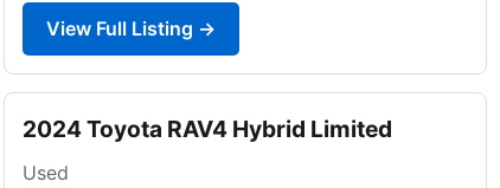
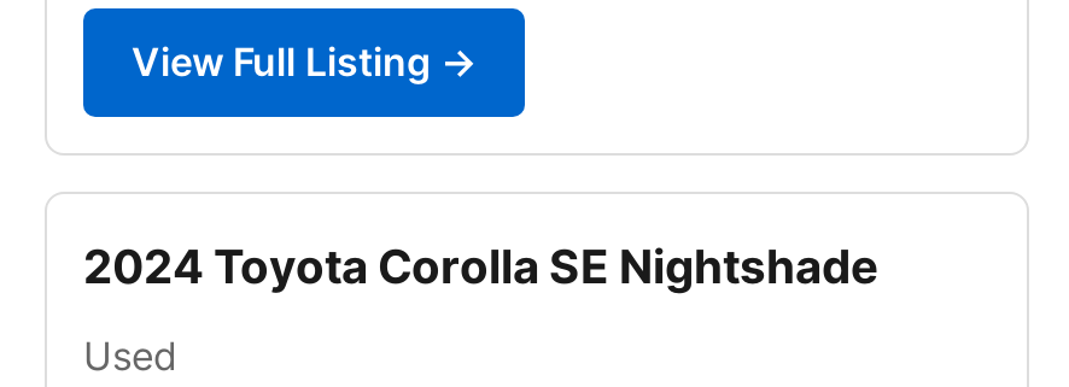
- 2024 Toyota RAV4 Hybrid Limited
+ 2024 Toyota Corolla SE Nightshade
